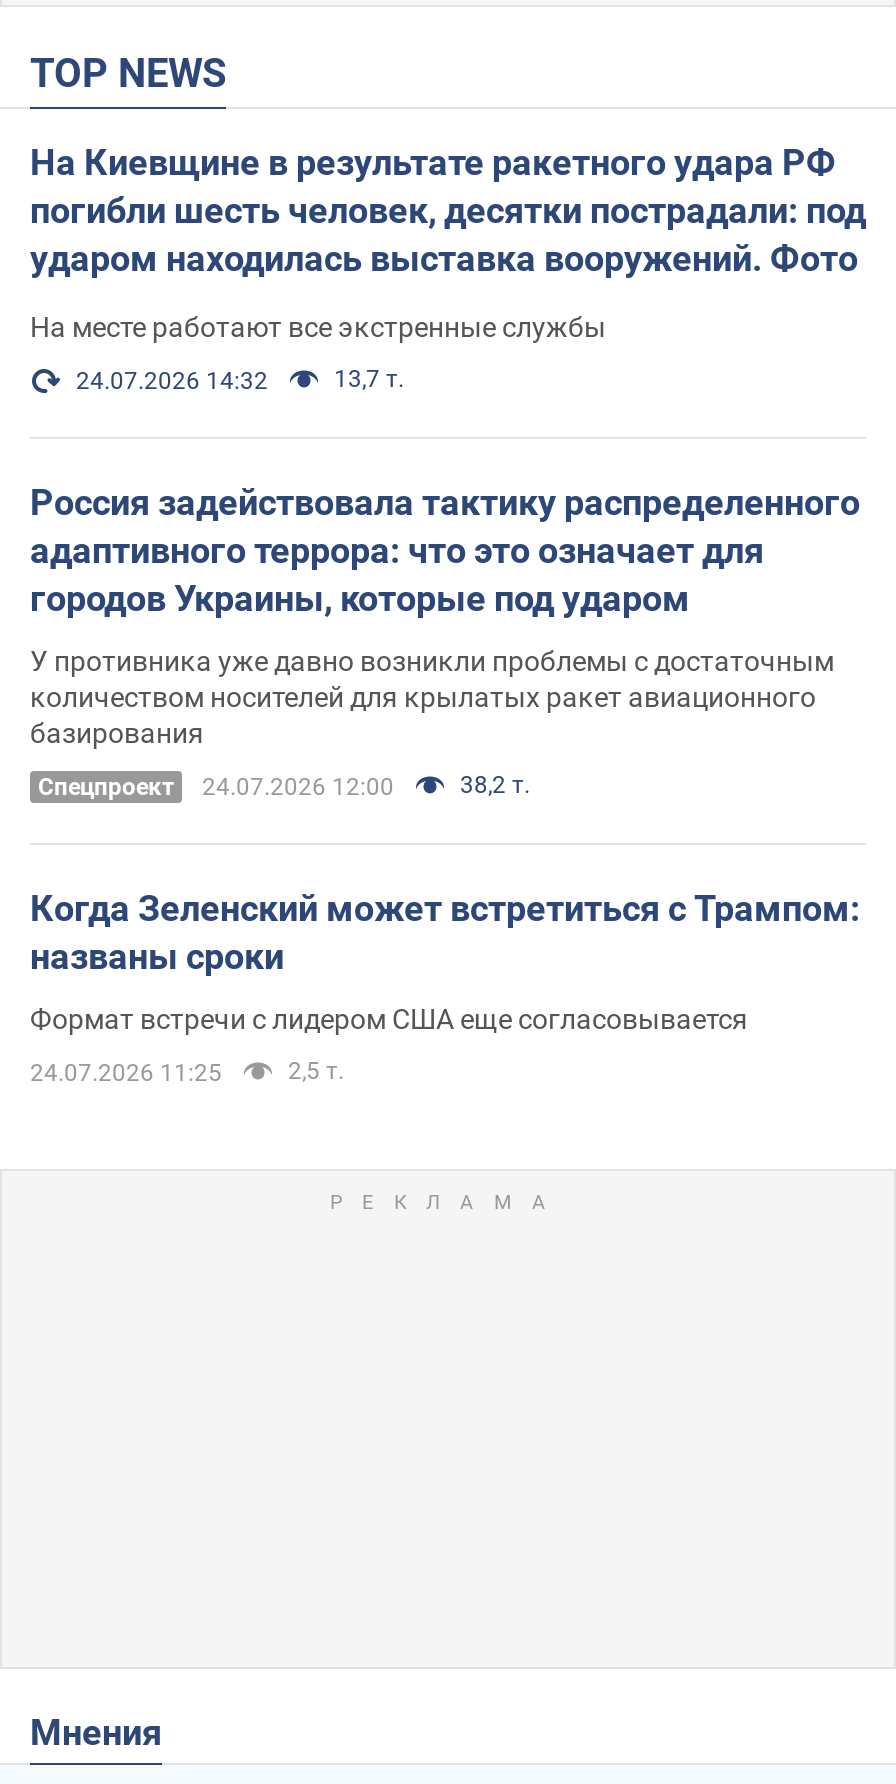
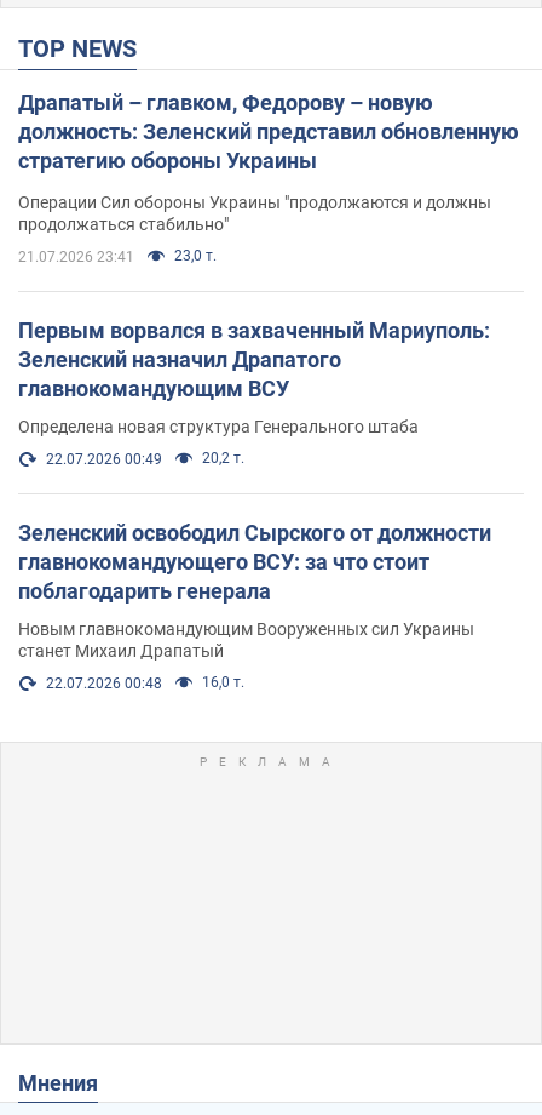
- На Киевщине в результате ракетного удара РФ
- погибли шесть человек, десятки пострадали: под
- ударом находилась выставка вооружений. Фото
+ Драпатый – главком, Федорову – новую
+ должность: Зеленский представил обновленную
+ стратегию обороны Украины

- На месте работают все экстренные службы
+ Операции Сил обороны Украины "продолжаются и должны
+ продолжаться стабильно"

- 24.07.2026 14:32
- 13,7 т.
+ 21.07.2026 23:41
+ 23,0 т.

- Россия задействовала тактику распределенного
- адаптивного террора: что это означает для
- городов Украины, которые под ударом
+ Первым ворвался в захваченный Мариуполь:
+ Зеленский назначил Драпатого
+ главнокомандующим ВСУ

- У противника уже давно возникли проблемы с достаточным
- количеством носителей для крылатых ракет авиационного
- базирования
+ Определена новая структура Генерального штаба

- Спецпроект
- 24.07.2026 12:00
- 38,2 т.
+ 22.07.2026 00:49
+ 20,2 т.

- Когда Зеленский может встретиться с Трампом:
- названы сроки
+ Зеленский освободил Сырского от должности
+ главнокомандующего ВСУ: за что стоит
+ поблагодарить генерала

- Формат встречи с лидером США еще согласовывается
+ Новым главнокомандующим Вооруженных сил Украины
+ станет Михаил Драпатый

- 24.07.2026 11:25
- 2,5 т.
+ 22.07.2026 00:48
+ 16,0 т.
